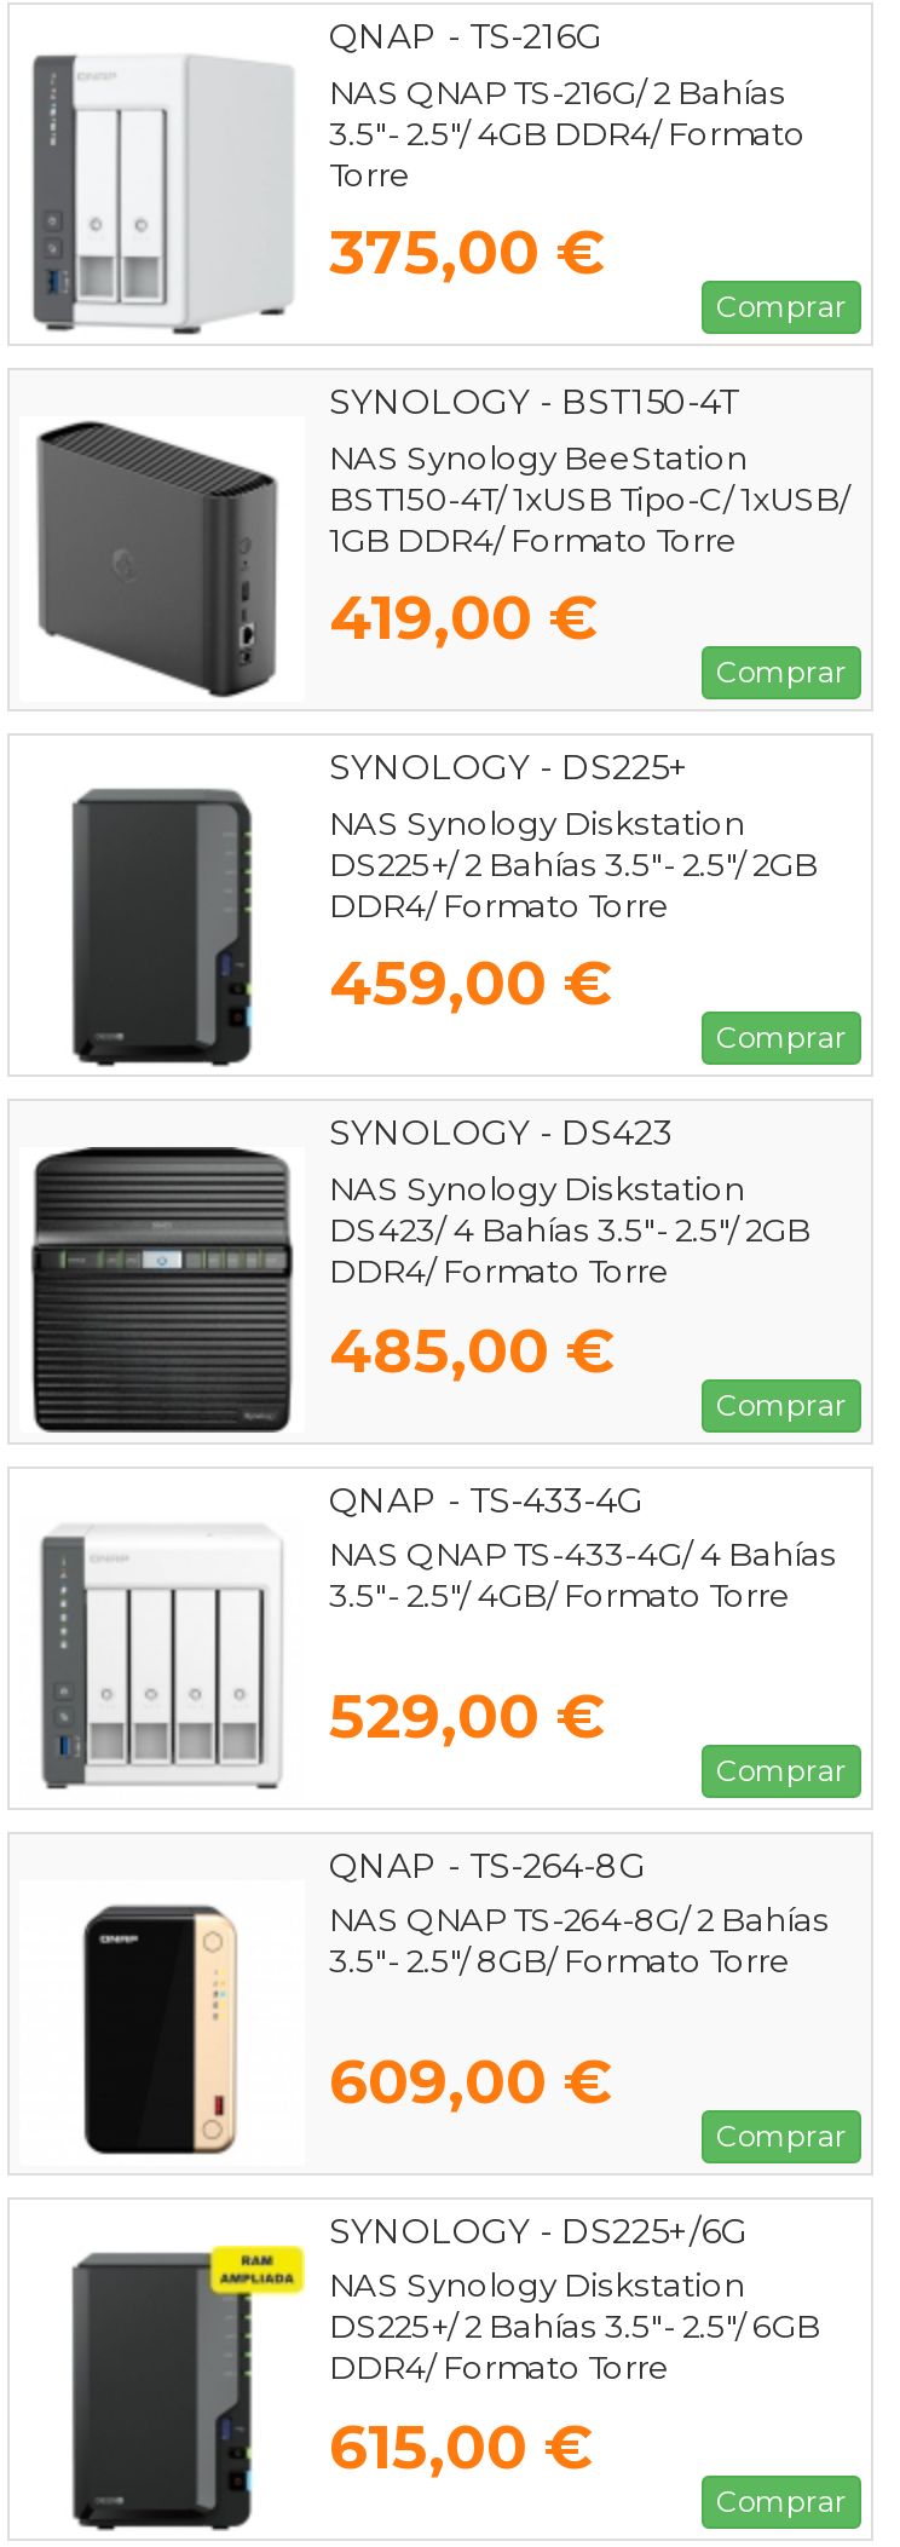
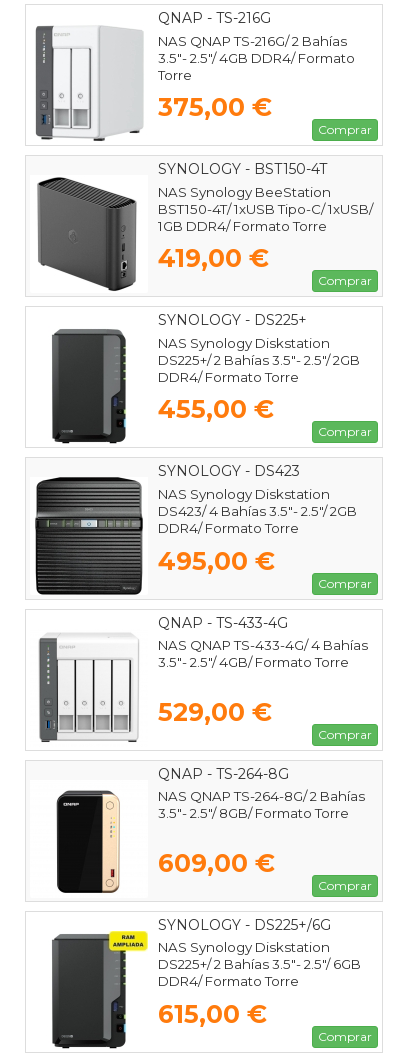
- 459,00 €
+ 455,00 €

- 485,00 €
+ 495,00 €
